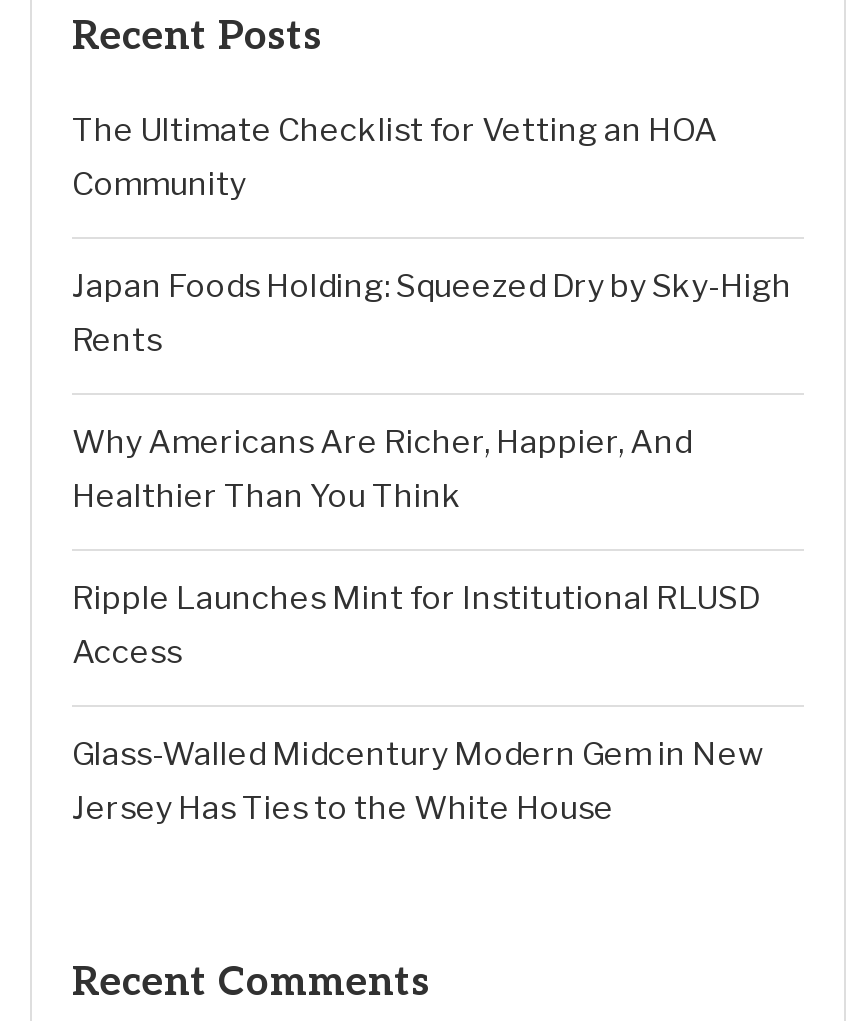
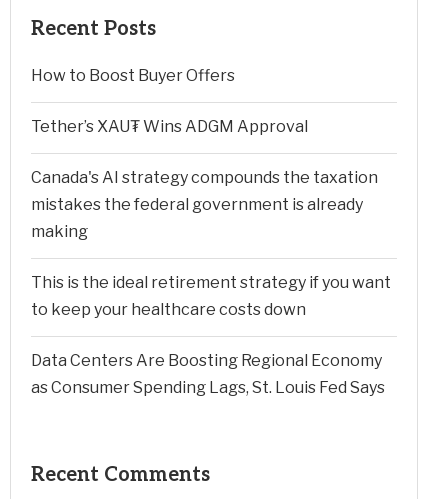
- The Ultimate Checklist for Vetting an HOA
- Community
+ How to Boost Buyer Offers

- Japan Foods Holding: Squeezed Dry by Sky-High
- Rents
+ Tether’s XAU₮ Wins ADGM Approval

- Why Americans Are Richer, Happier, And
- Healthier Than You Think
+ Canada's AI strategy compounds the taxation
+ mistakes the federal government is already
+ making

- Ripple Launches Mint for Institutional RLUSD
- Access
+ This is the ideal retirement strategy if you want
+ to keep your healthcare costs down

- Glass-Walled Midcentury Modern Gem in New
- Jersey Has Ties to the White House
+ Data Centers Are Boosting Regional Economy
+ as Consumer Spending Lags, St. Louis Fed Says
